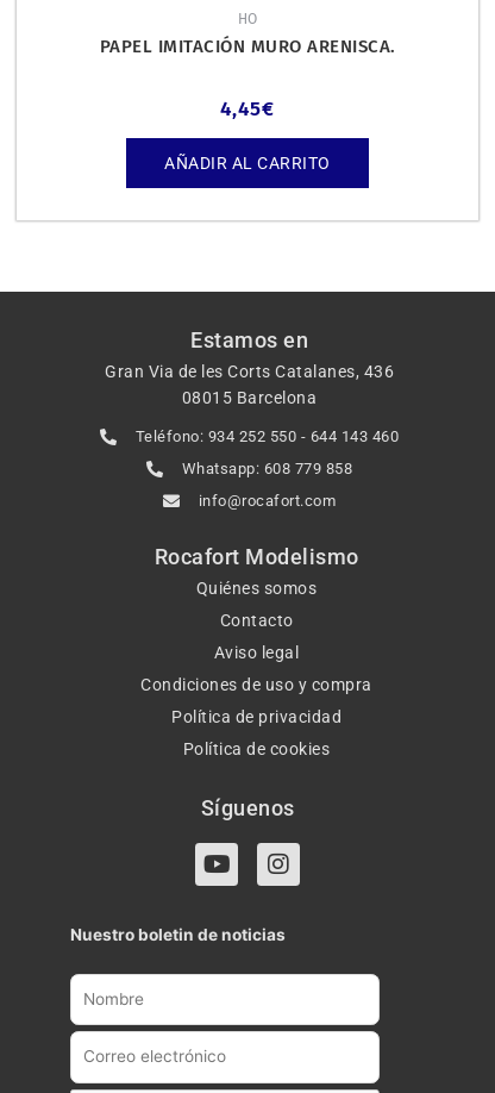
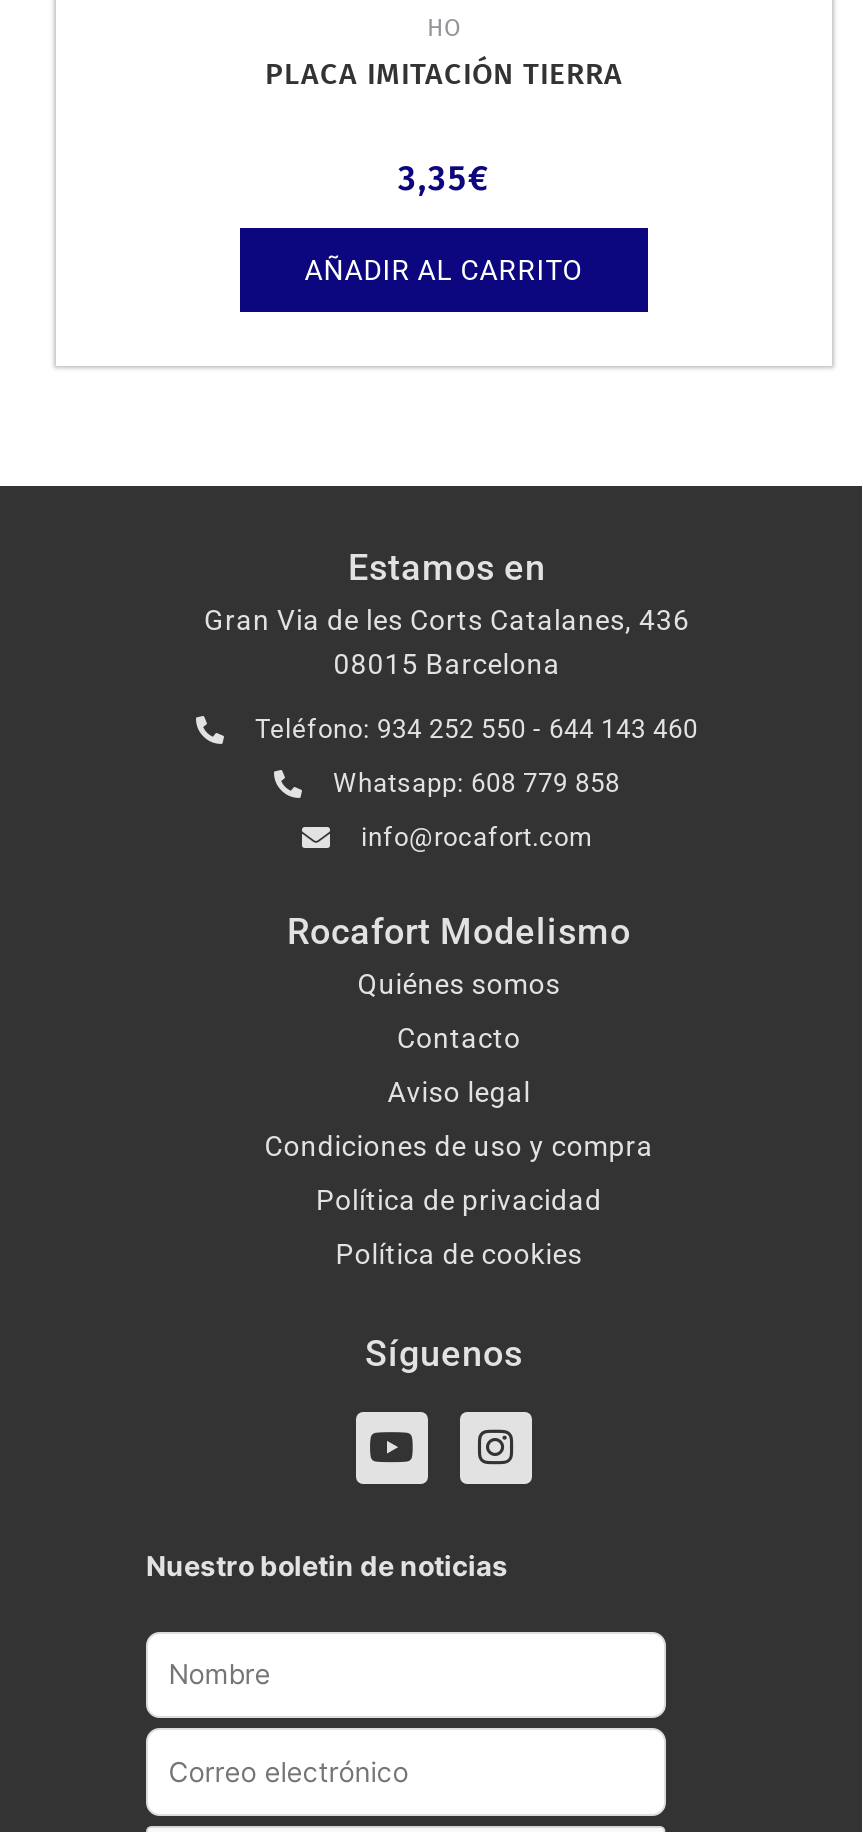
- PAPEL IMITACIÓN MURO ARENISCA.
+ PLACA IMITACIÓN TIERRA

- 4,45€
+ 3,35€
